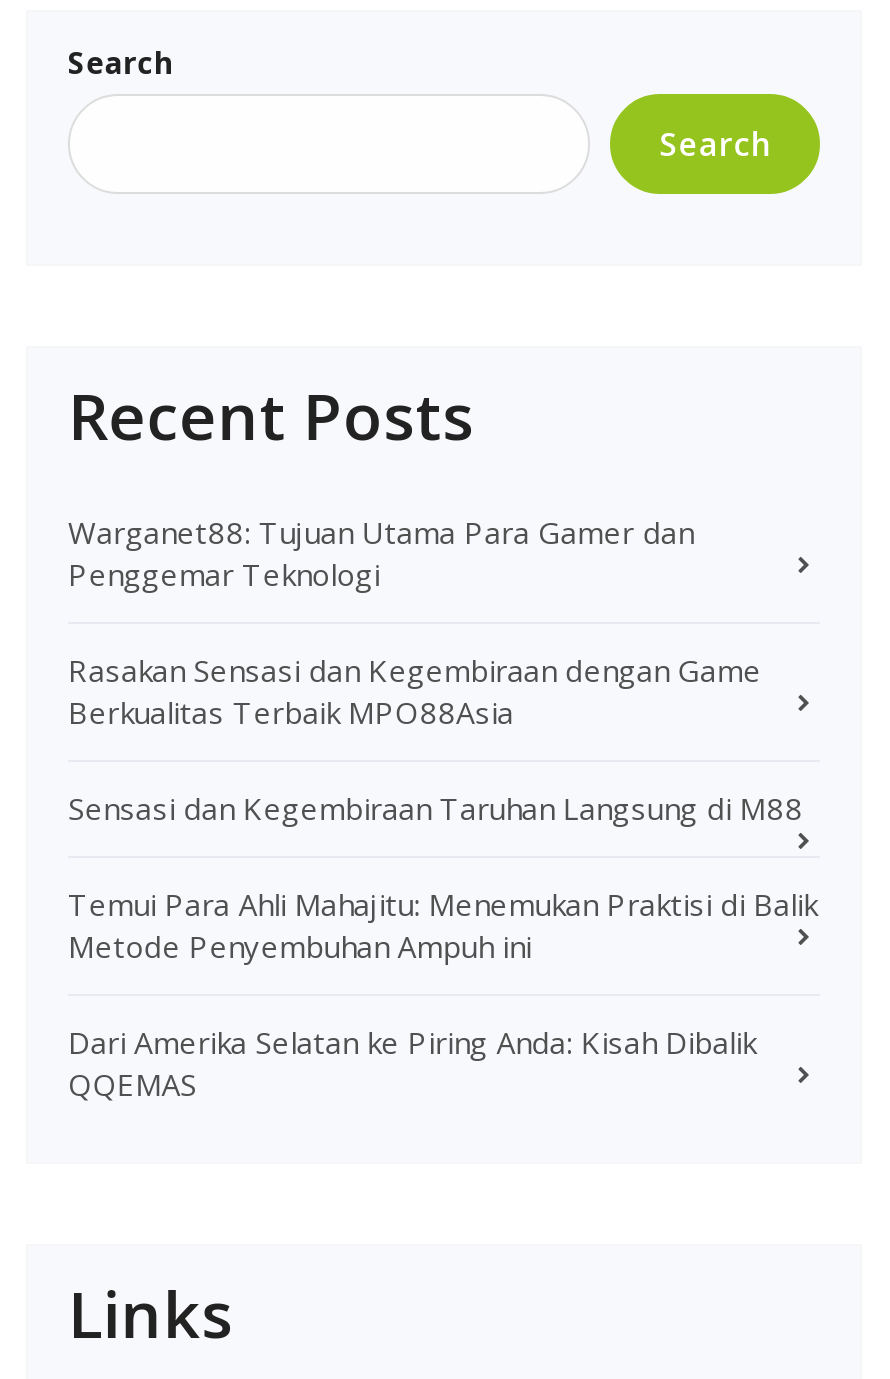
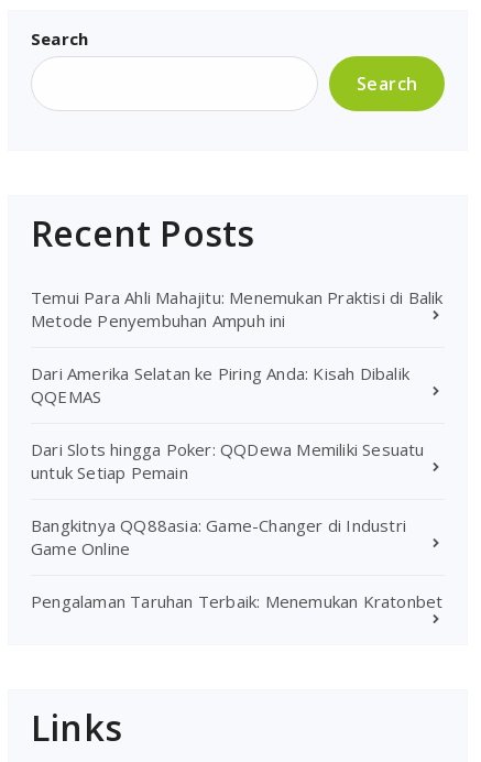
- Warganet88: Tujuan Utama Para Gamer dan
- Penggemar Teknologi
- Rasakan Sensasi dan Kegembiraan dengan Game
- Berkualitas Terbaik MPO88Asia
- Sensasi dan Kegembiraan Taruhan Langsung di M88

moved up: Temui Para Ahli Mahajitu: Menemukan Praktisi di Balik | Metode Penyembuhan Ampuh ini | Dari Amerika Selatan ke Piring Anda: Kisah Dibalik | QQEMAS

+ Dari Slots hingga Poker: QQDewa Memiliki Sesuatu
+ untuk Setiap Pemain
+ Bangkitnya QQ88asia: Game-Changer di Industri
+ Game Online
+ Pengalaman Taruhan Terbaik: Menemukan Kratonbet
